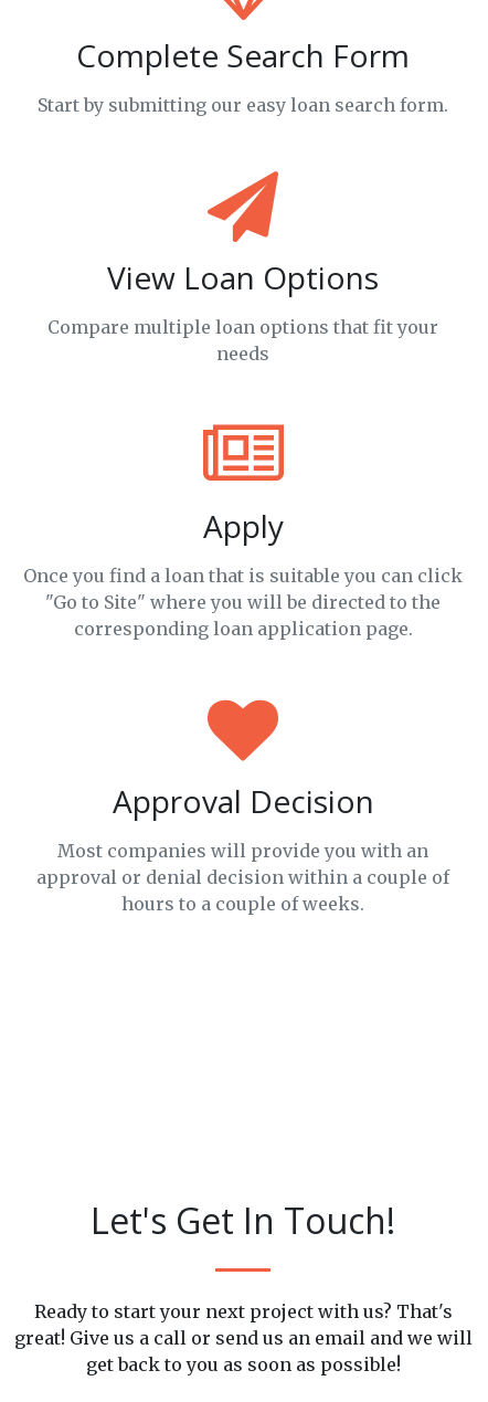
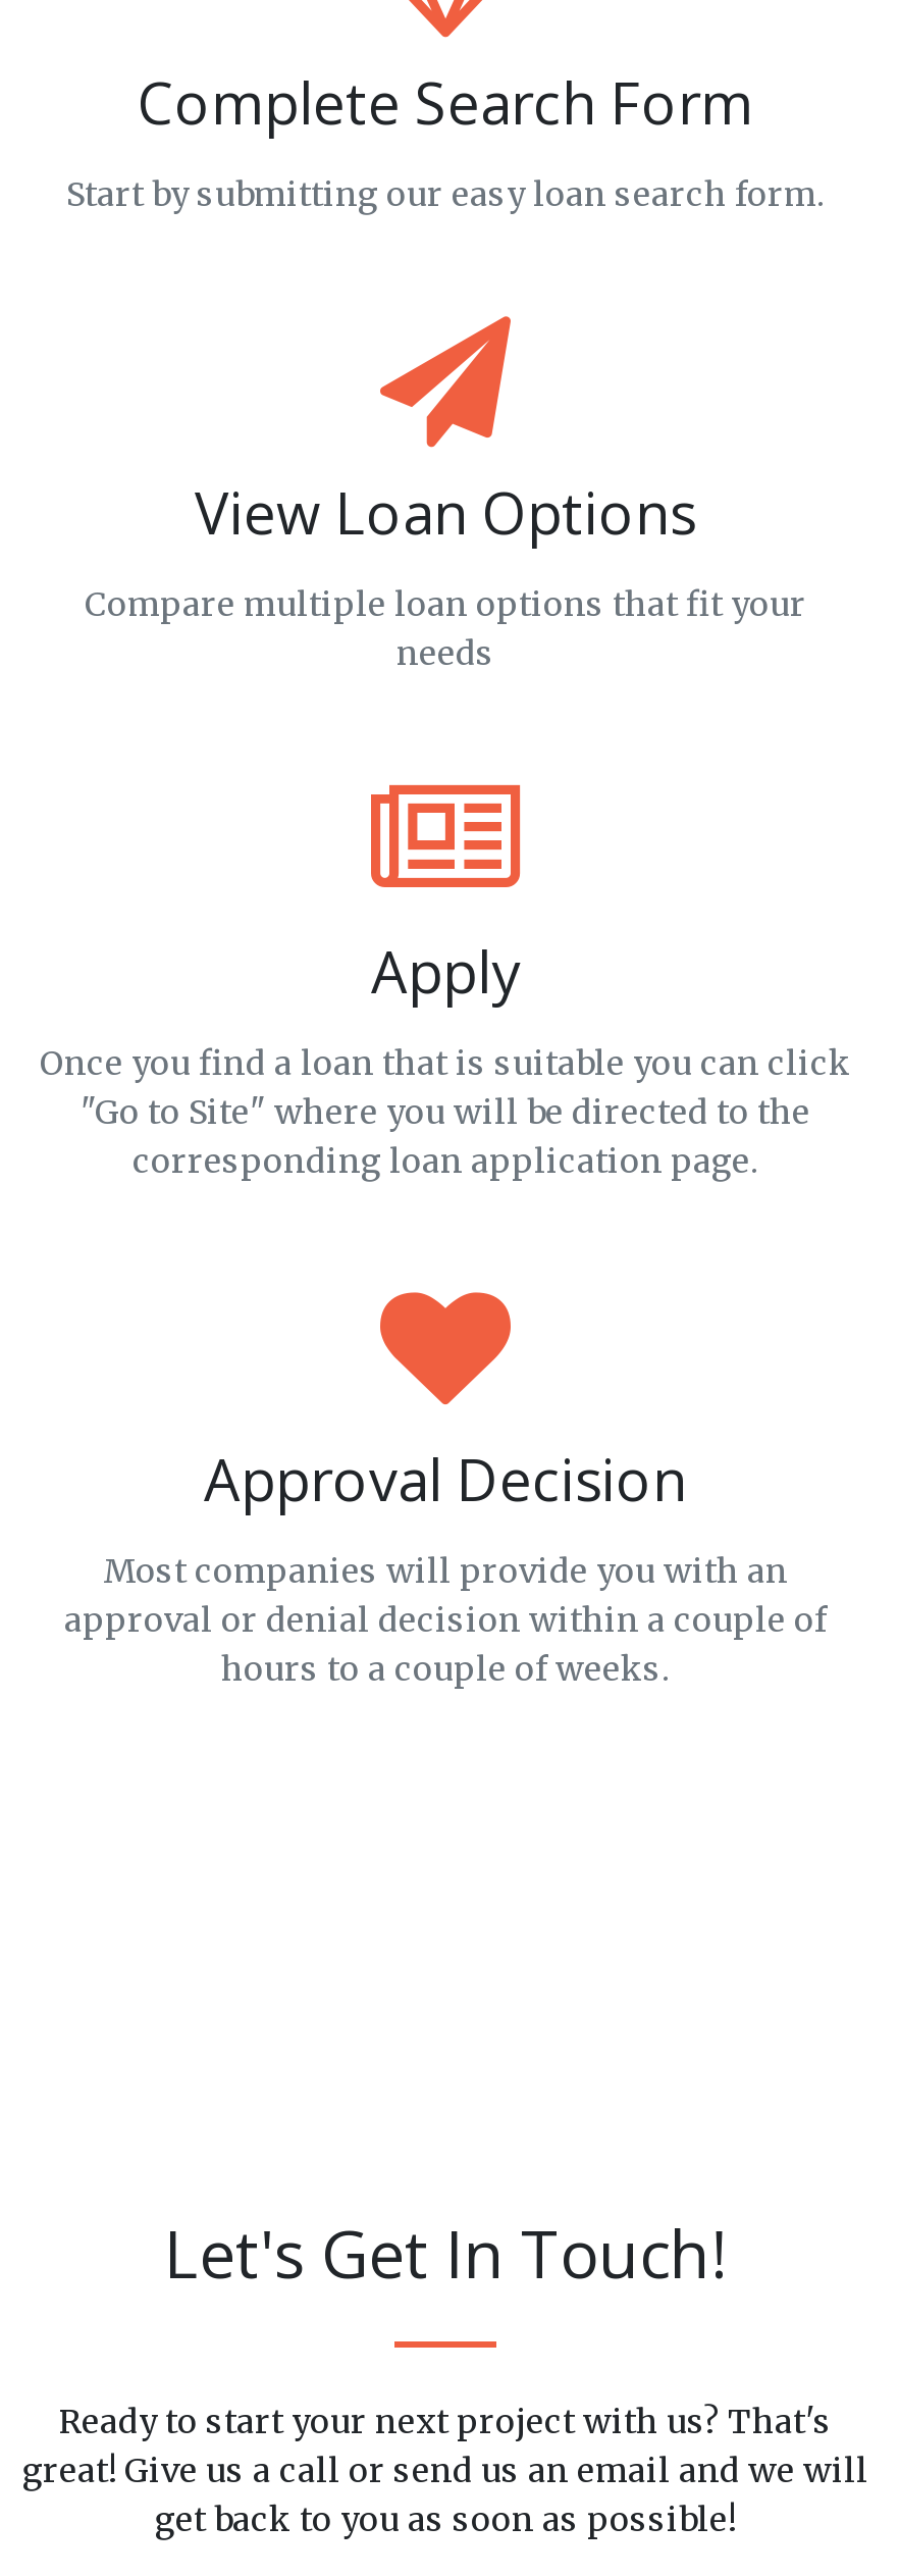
- [image]
+ [image]
